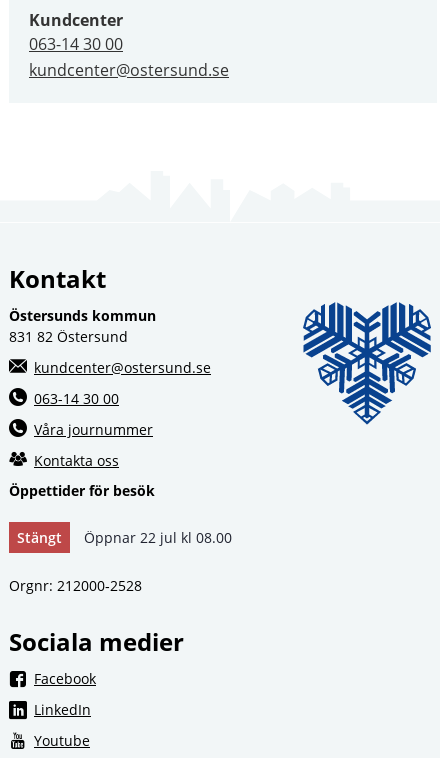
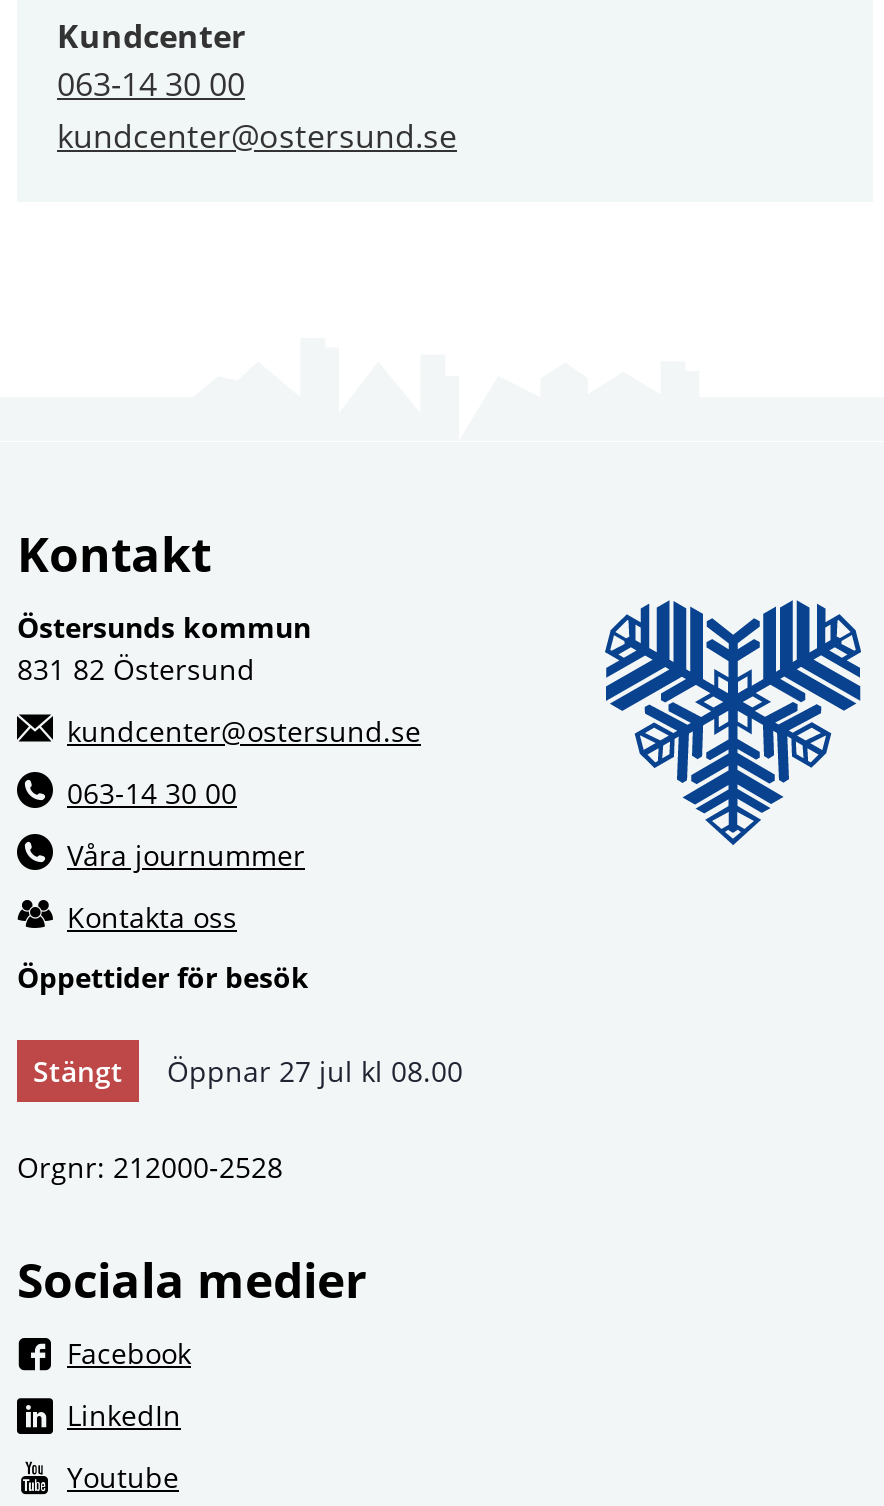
- Stängt Öppnar 22 jul kl 08.00
+ Stängt Öppnar 27 jul kl 08.00
